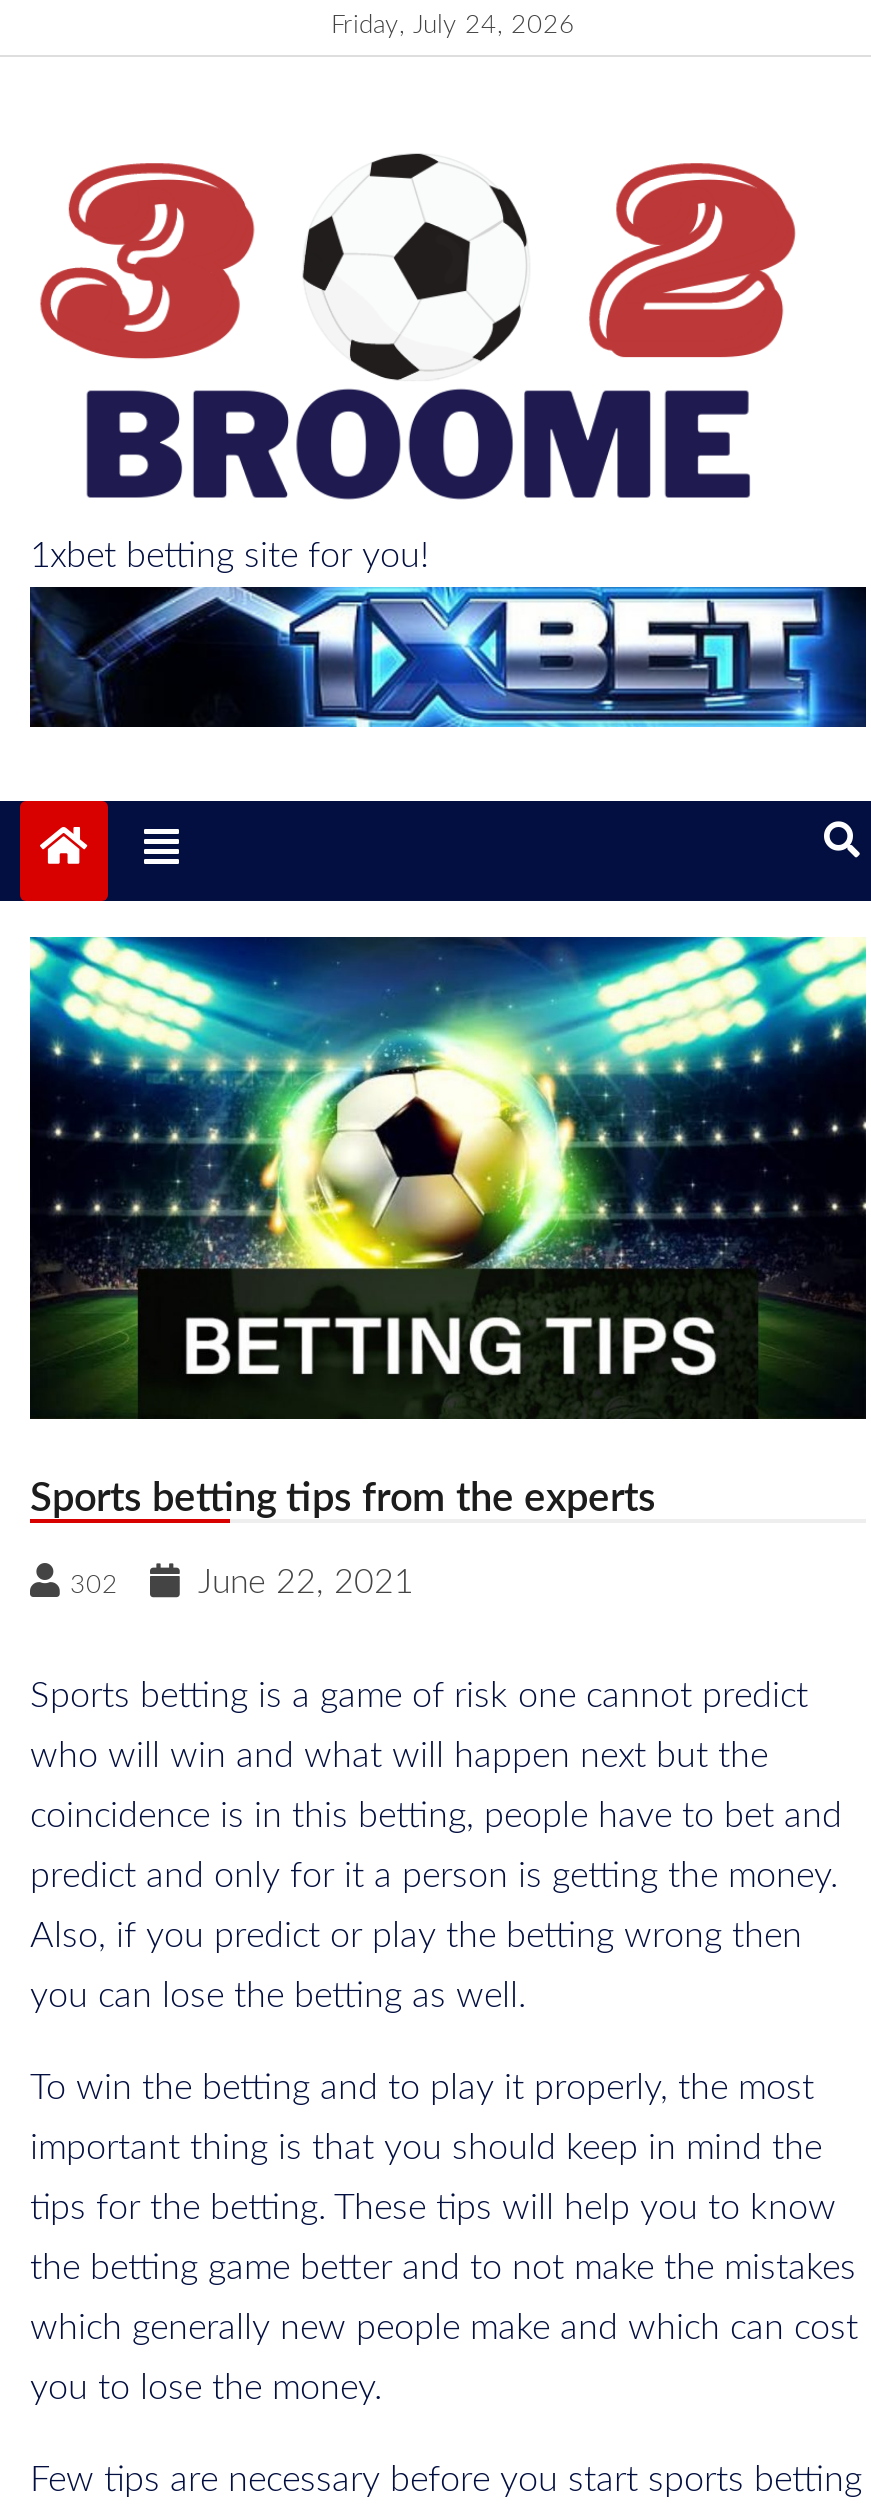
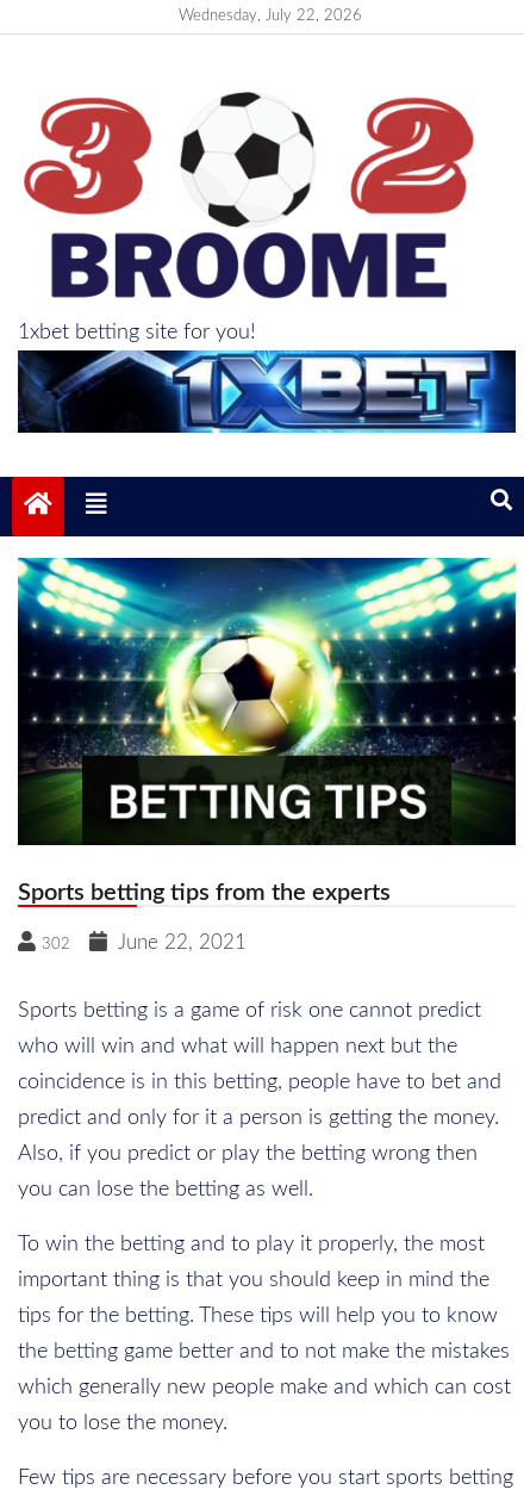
- Friday, July 24, 2026
+ Wednesday, July 22, 2026
